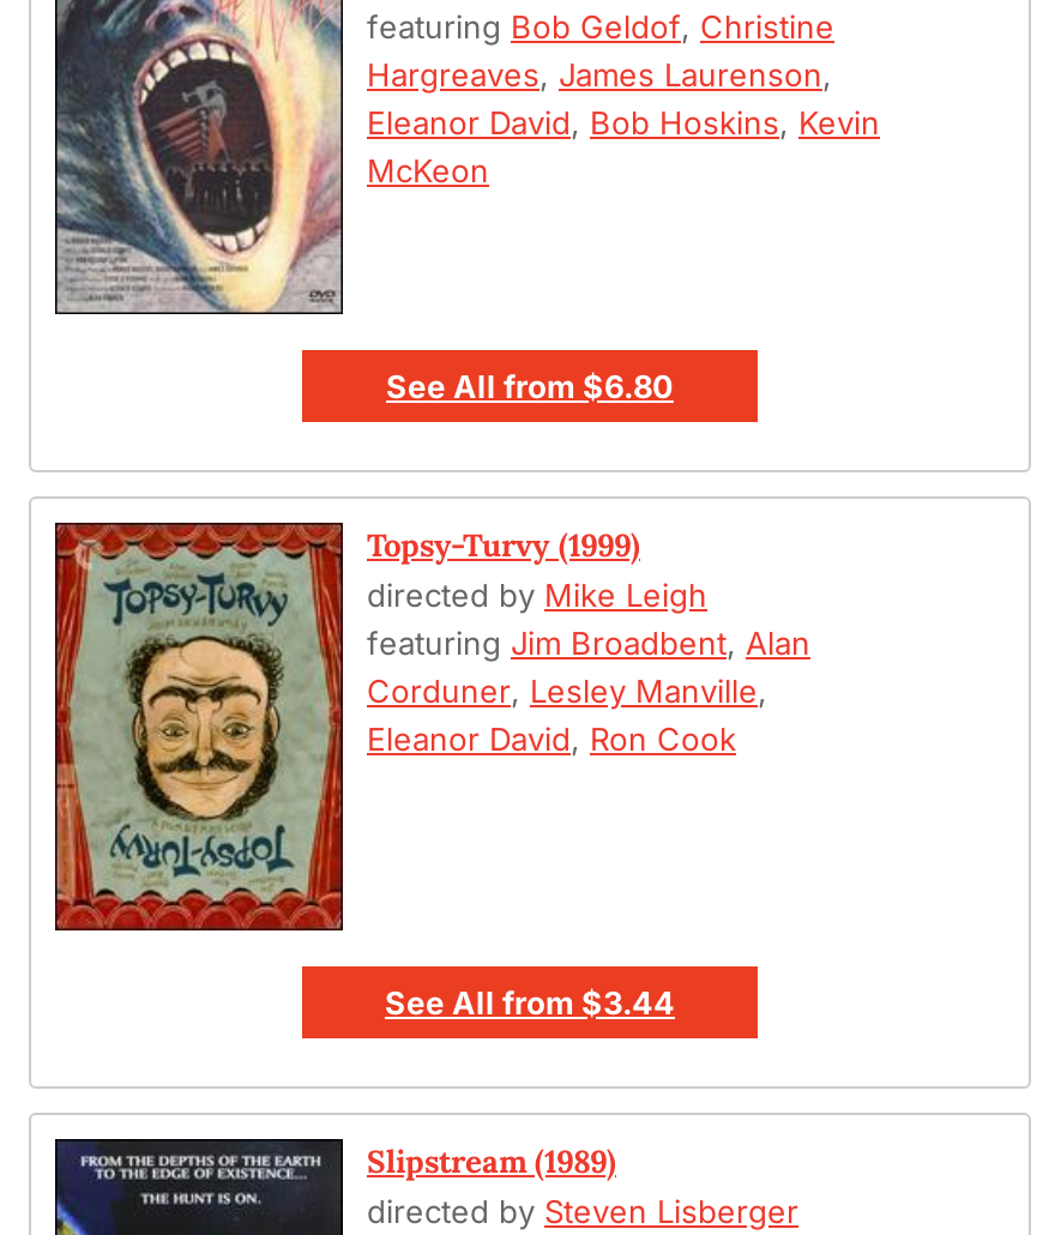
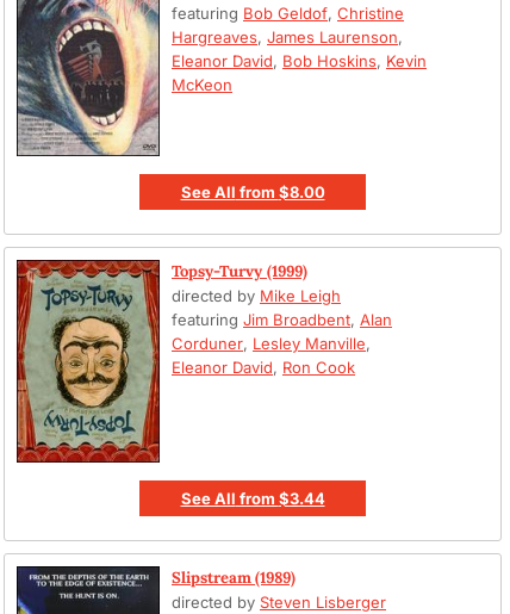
- See All from $6.80
+ See All from $8.00
